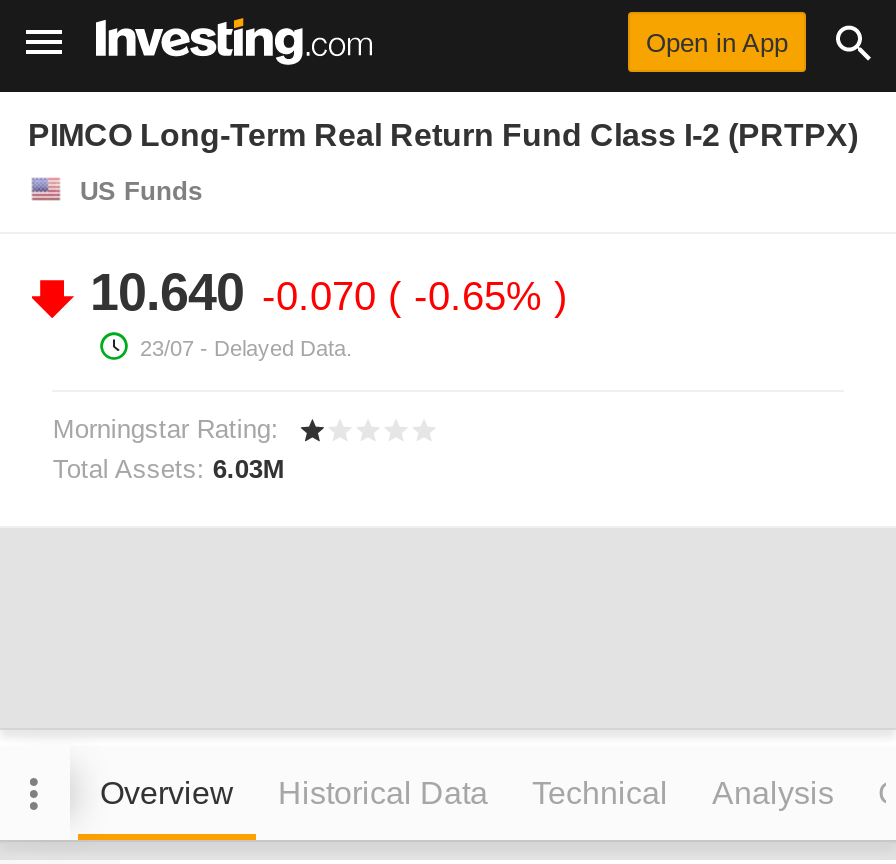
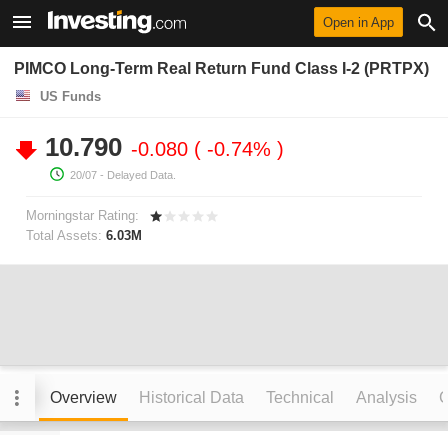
- 10.640 -0.070 -0.65%
+ 10.790 -0.080 -0.74%

- 23/07 - Delayed Data.
+ 20/07 - Delayed Data.
